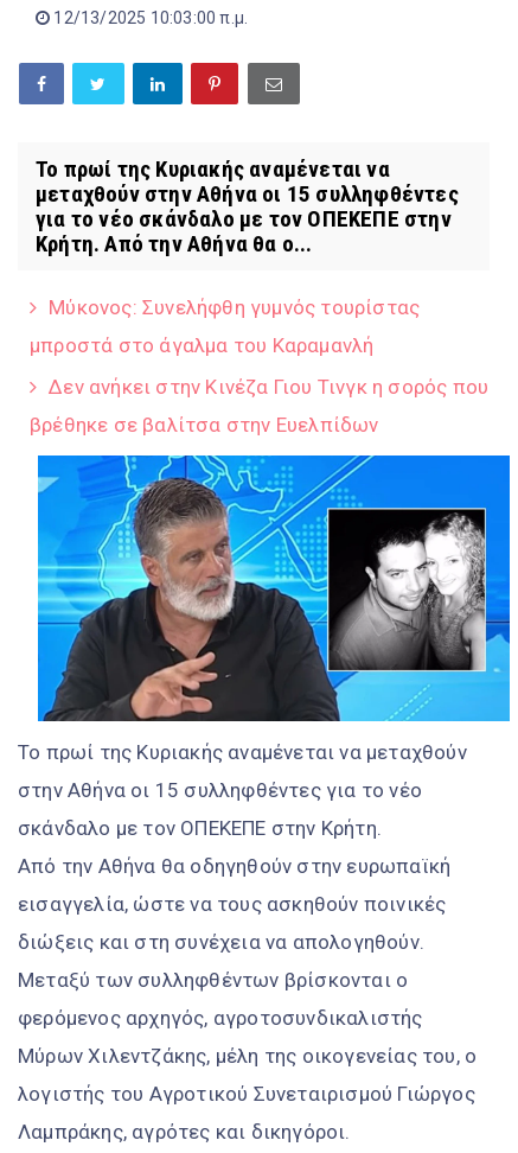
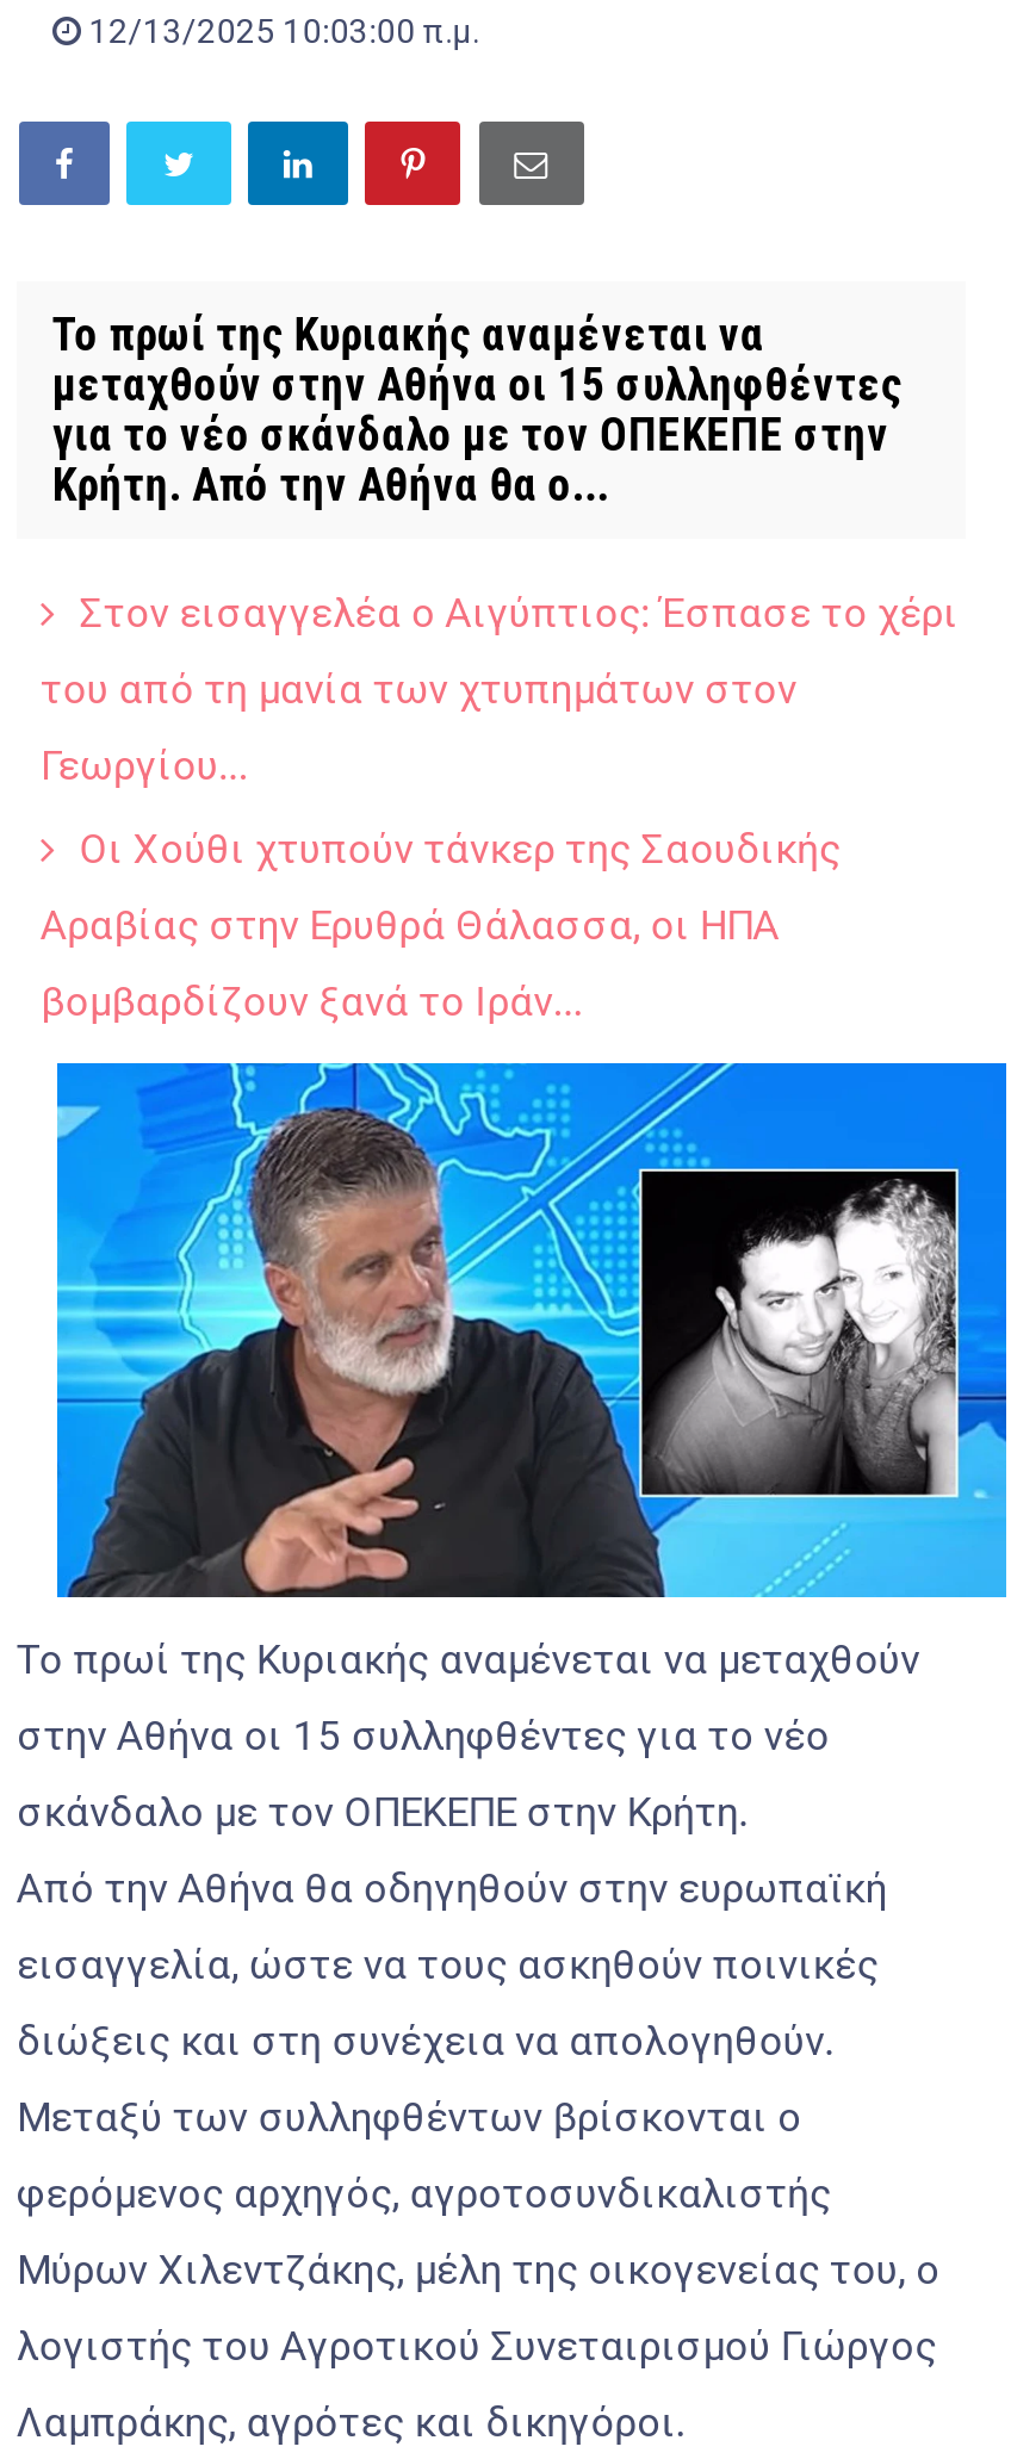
- Μύκονος: Συνελήφθη γυμνός τουρίστας
- μπροστά στο άγαλμα του Καραμανλή
- Δεν ανήκει στην Κινέζα Γιου Τινγκ η σορός που
- βρέθηκε σε βαλίτσα στην Ευελπίδων
+ Στον εισαγγελέα ο Αιγύπτιος: Έσπασε το χέρι
+ του από τη μανία των χτυπημάτων στον
+ Γεωργίου...
+ Οι Χούθι χτυπούν τάνκερ της Σαουδικής
+ Αραβίας στην Ερυθρά Θάλασσα, οι ΗΠΑ
+ βομβαρδίζουν ξανά το Ιράν...
